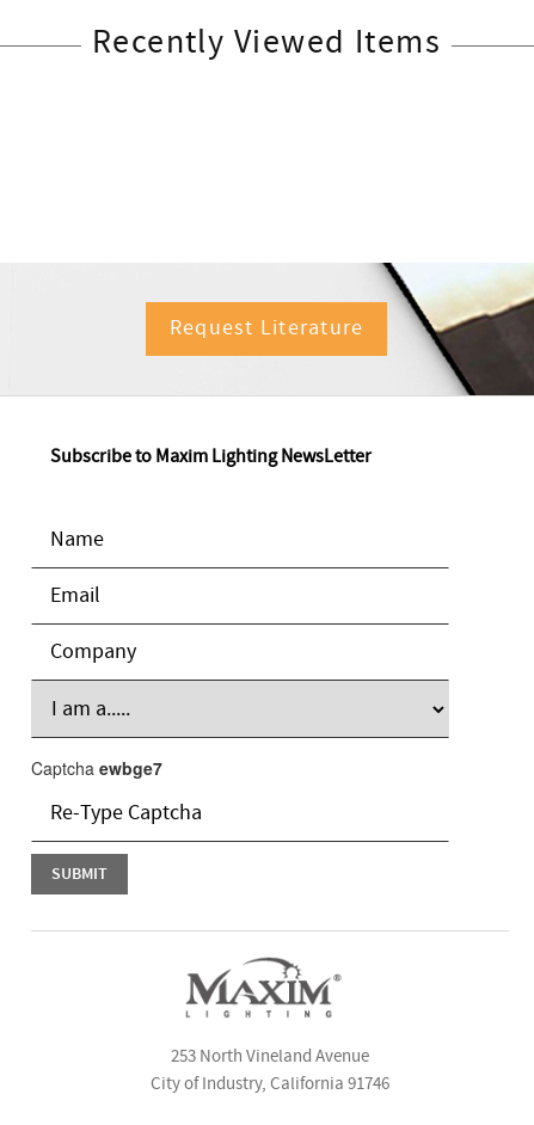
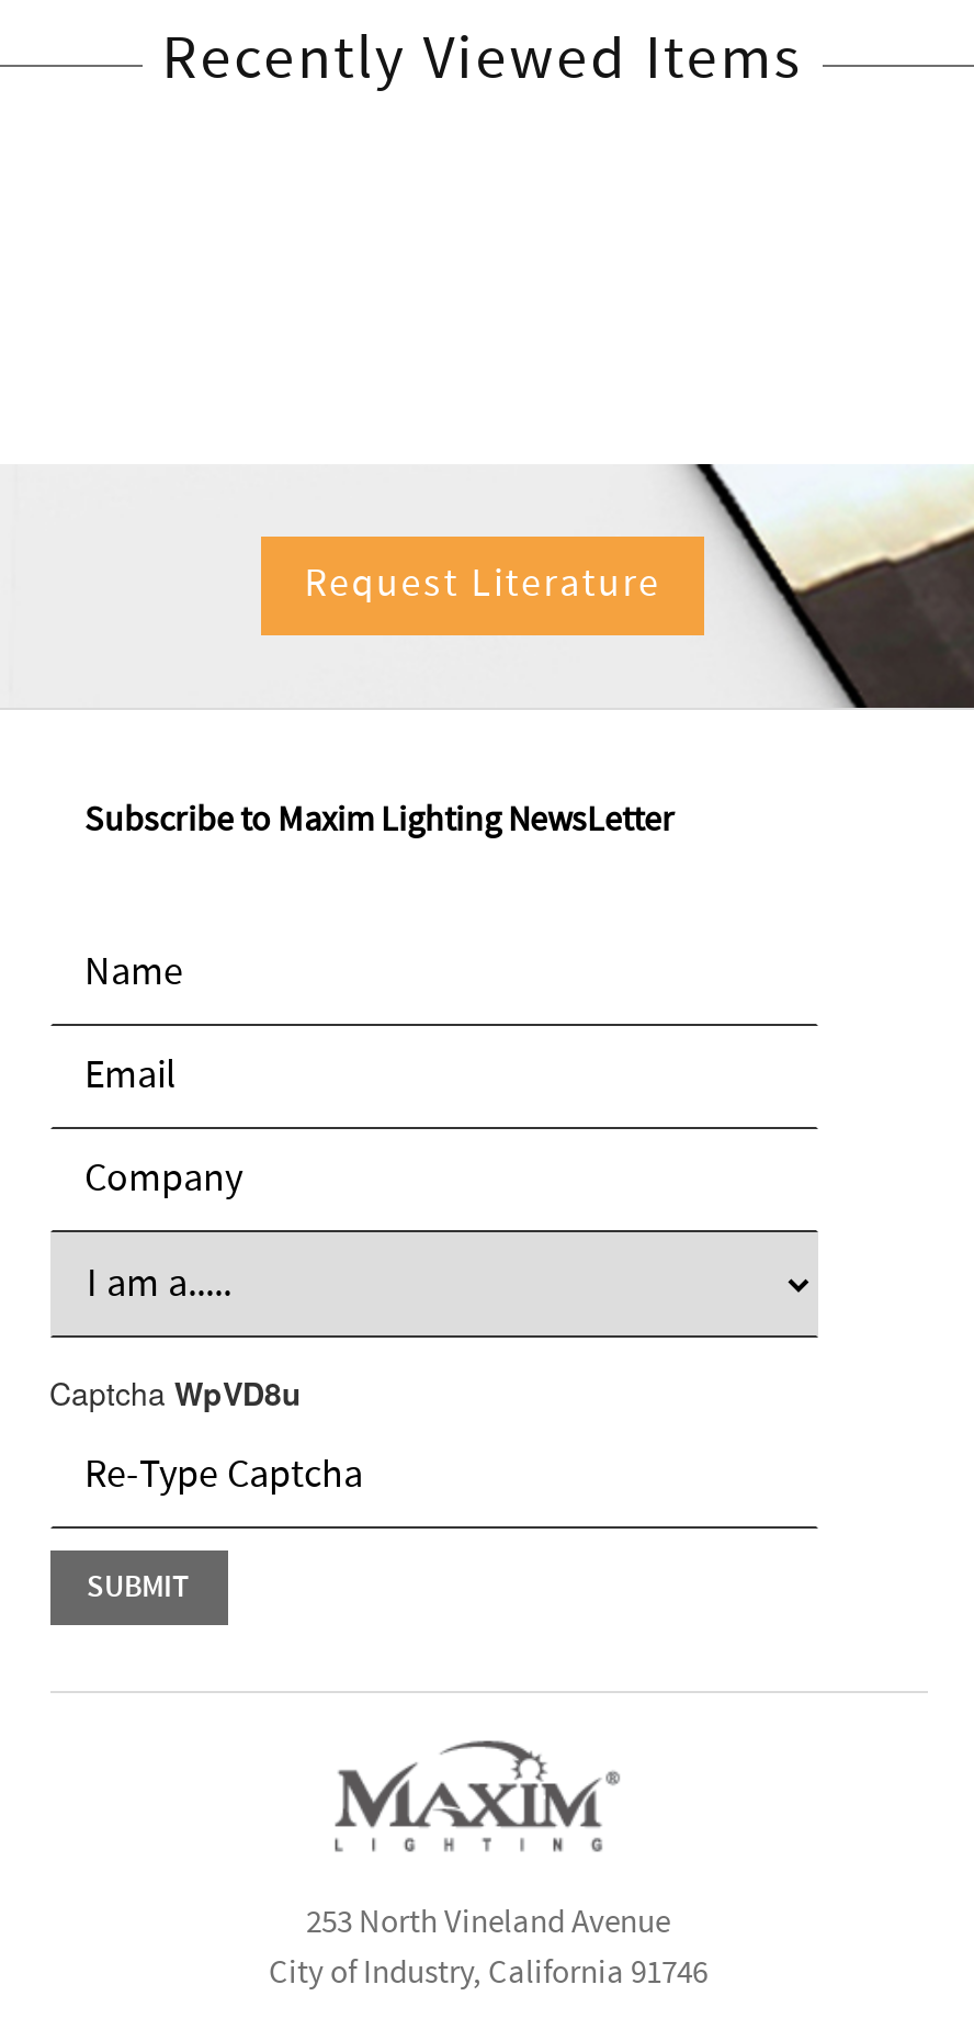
- Captcha ewbge7
+ Captcha WpVD8u
